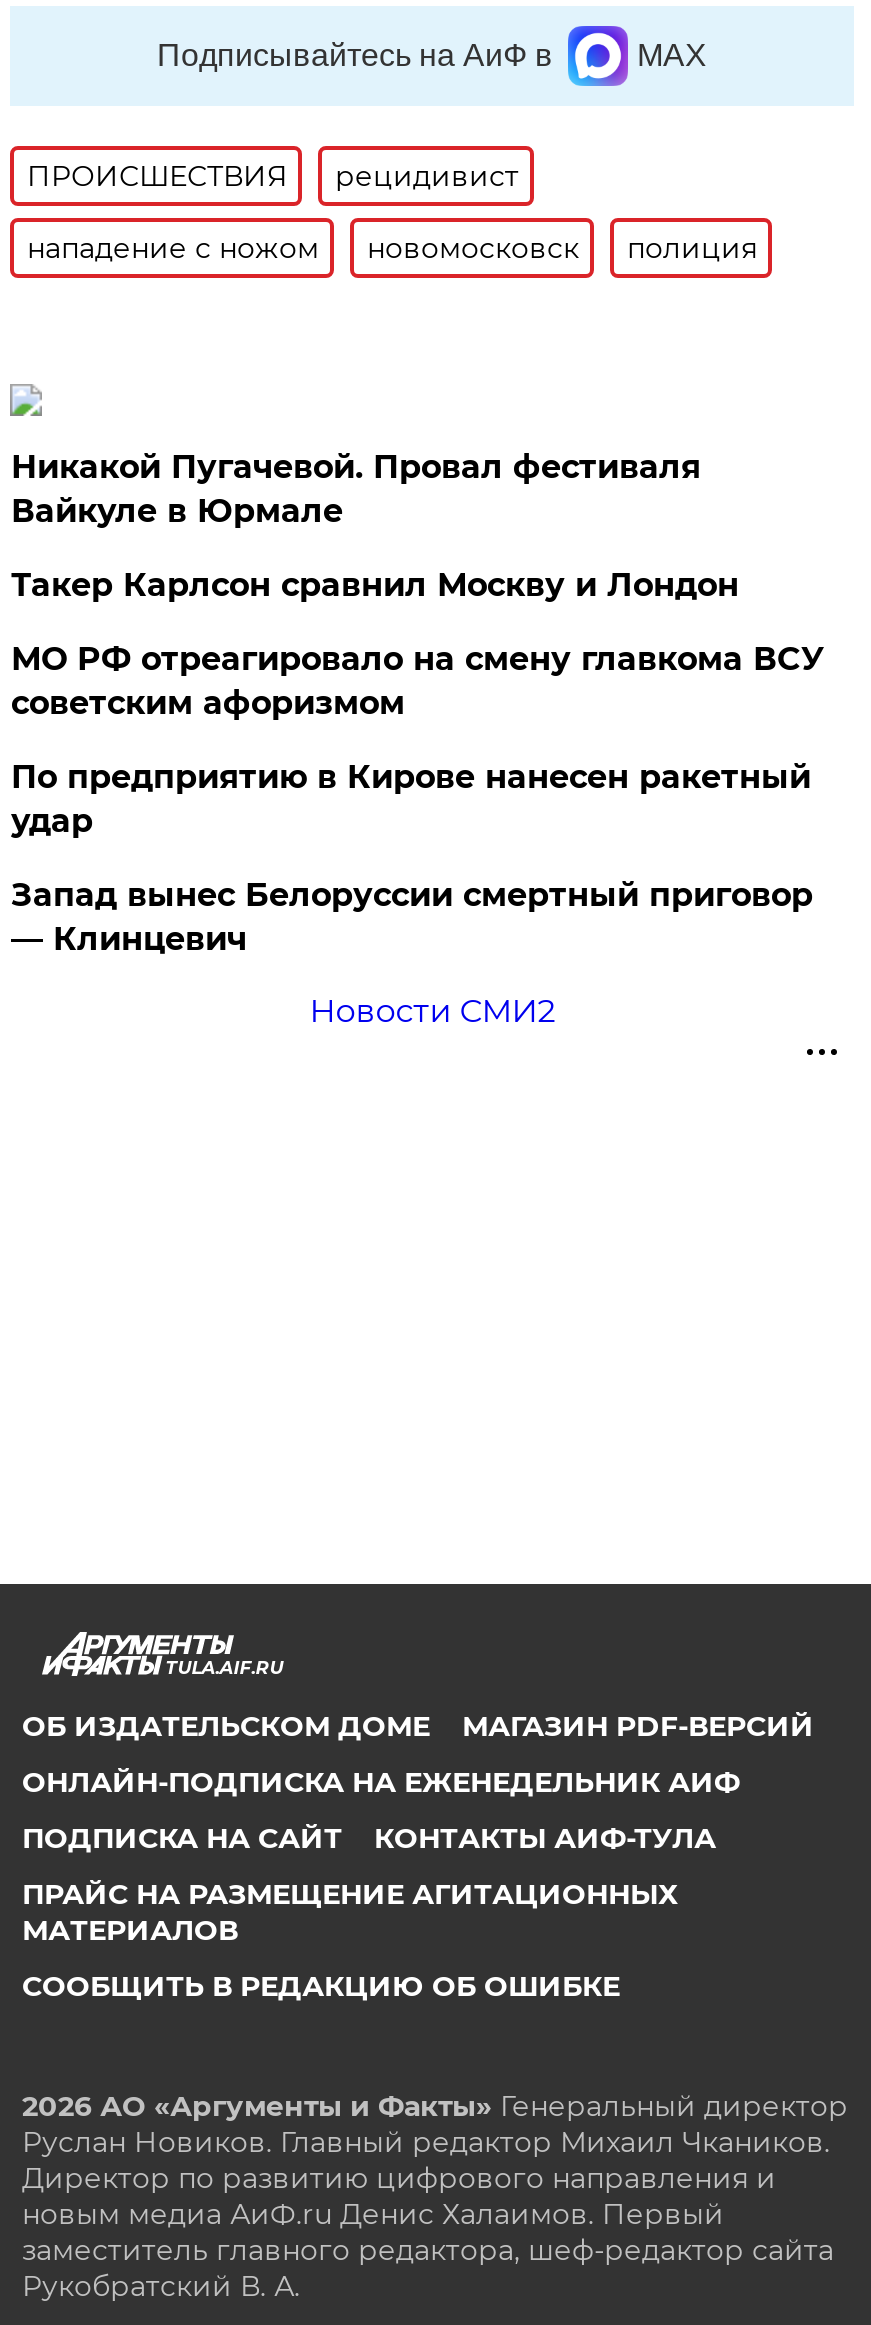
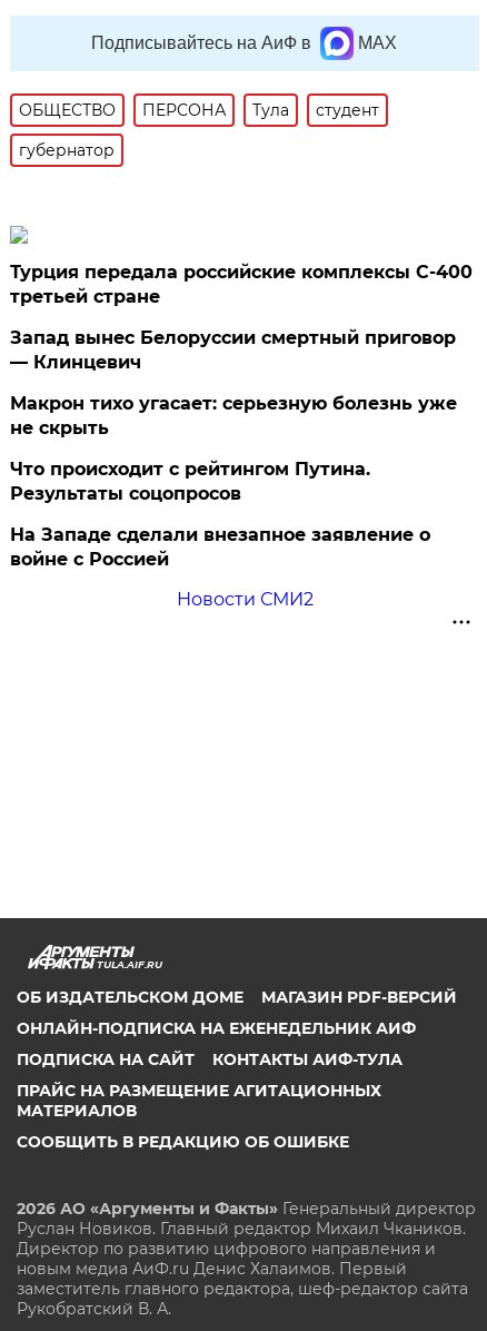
- ПРОИСШЕСТВИЯ
- рецидивист
- нападение с ножом
- новомосковск
- полиция
+ ОБЩЕСТВО
+ ПЕРСОНА
+ Тула
+ студент
+ губернатор

- Никакой Пугачевой. Провал фестиваля
- Вайкуле в Юрмале
- Такер Карлсон сравнил Москву и Лондон
- МО РФ отреагировало на смену главкома ВСУ
- советским афоризмом
- По предприятию в Кирове нанесен ракетный
- удар
+ Турция передала российские комплексы С-400
+ третьей стране

moved up: Запад вынес Белоруссии смертный приговор | — Клинцевич

+ Макрон тихо угасает: серьезную болезнь уже
+ не скрыть
+ Что происходит с рейтингом Путина.
+ Результаты соцопросов
+ На Западе сделали внезапное заявление о
+ войне с Россией
